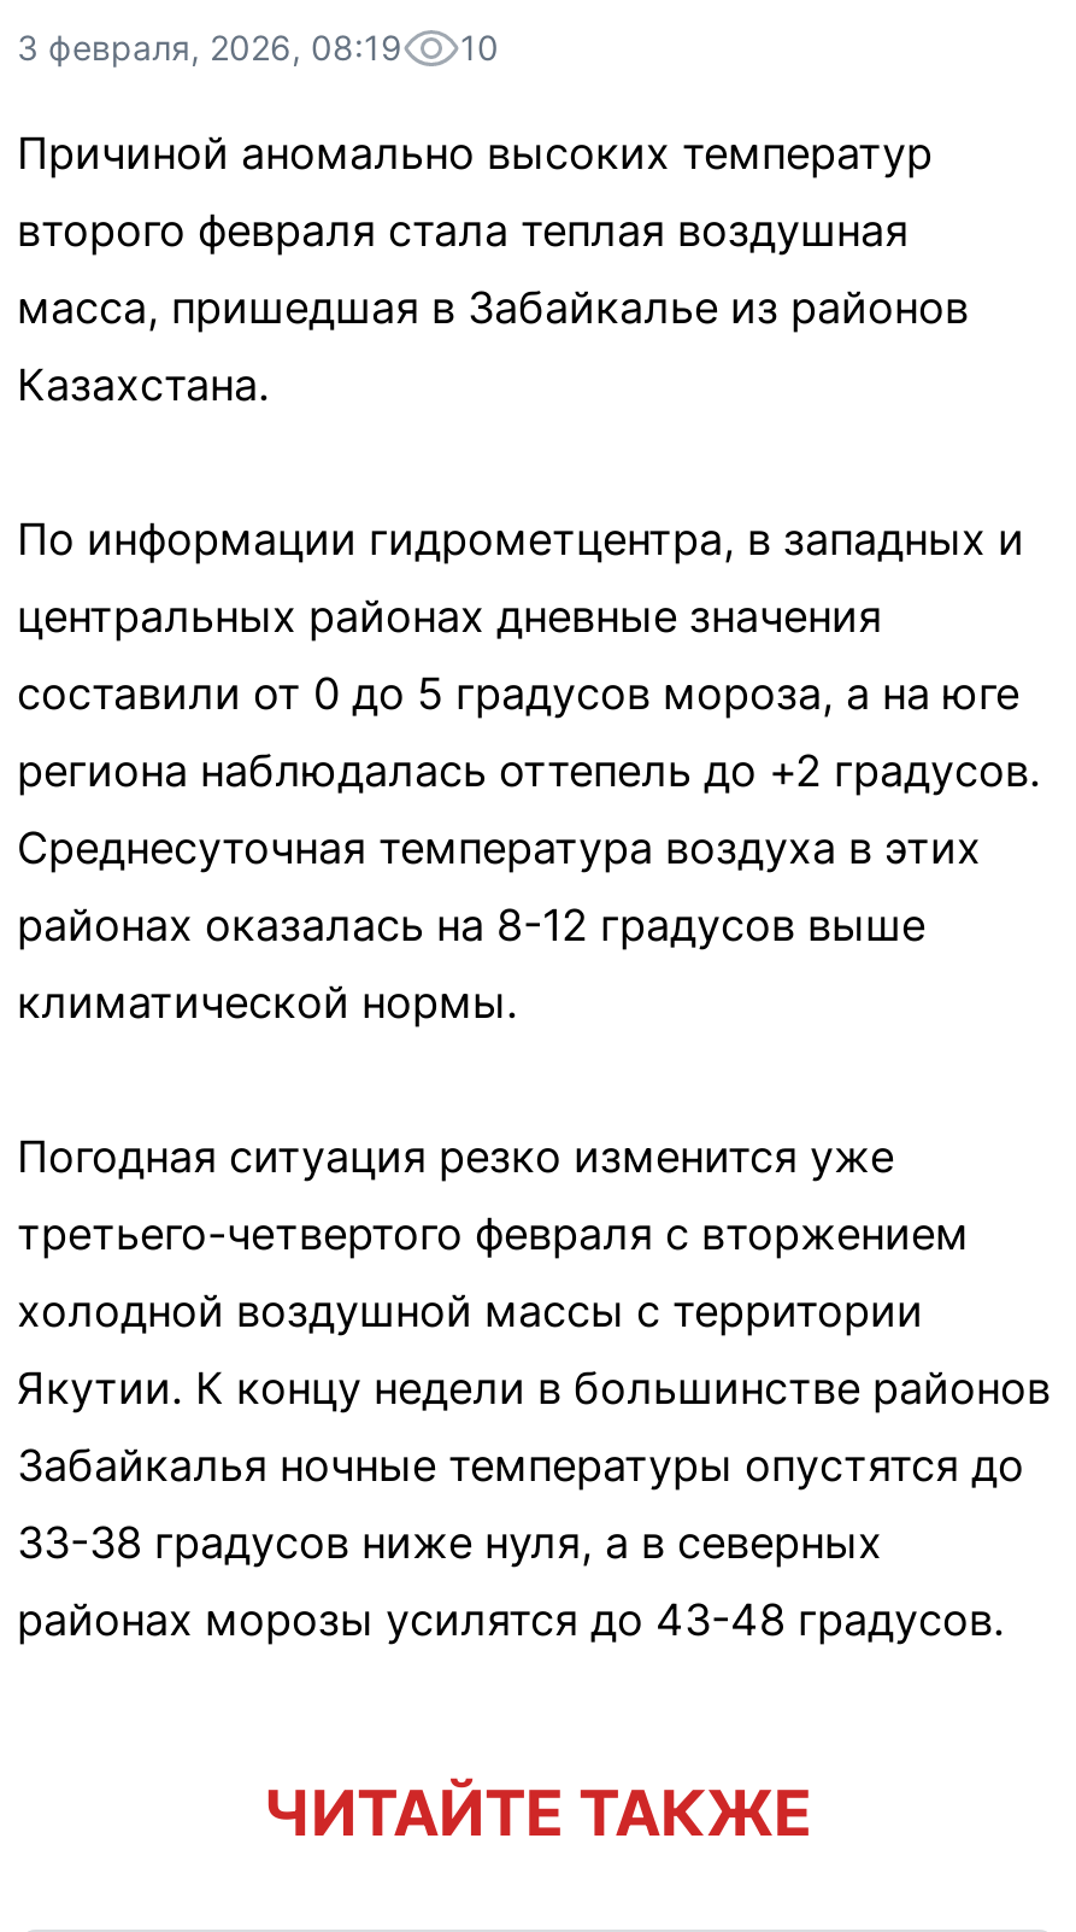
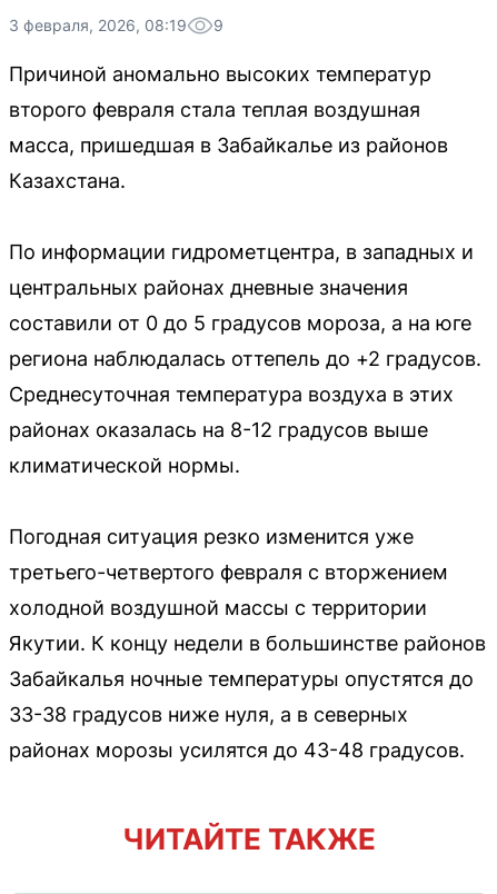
- 10
+ 9
